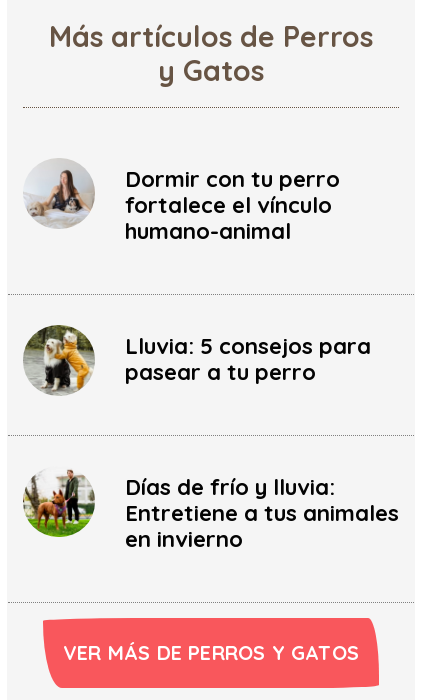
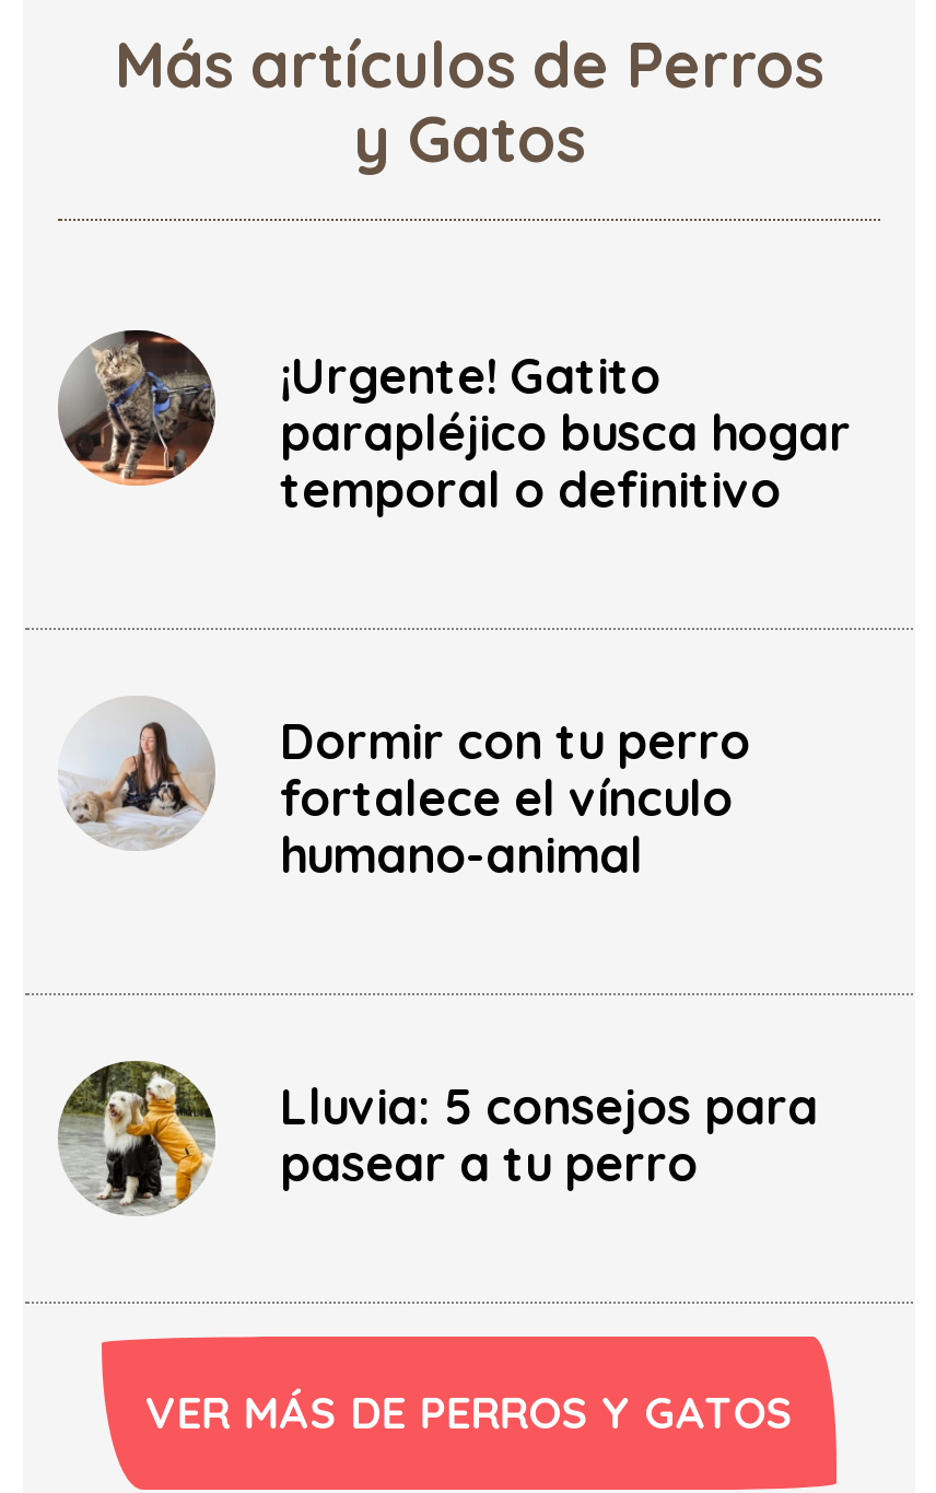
+ [image]
+ ¡Urgente! Gatito
+ parapléjico busca hogar
+ temporal o definitivo

moved down: [image] | Dormir con tu perro | fortalece el vínculo | humano-animal | Lluvia: 5 consejos para | pasear a tu perro

- [image]
- Días de frío y lluvia:
- Entretiene a tus animales
- en invierno
